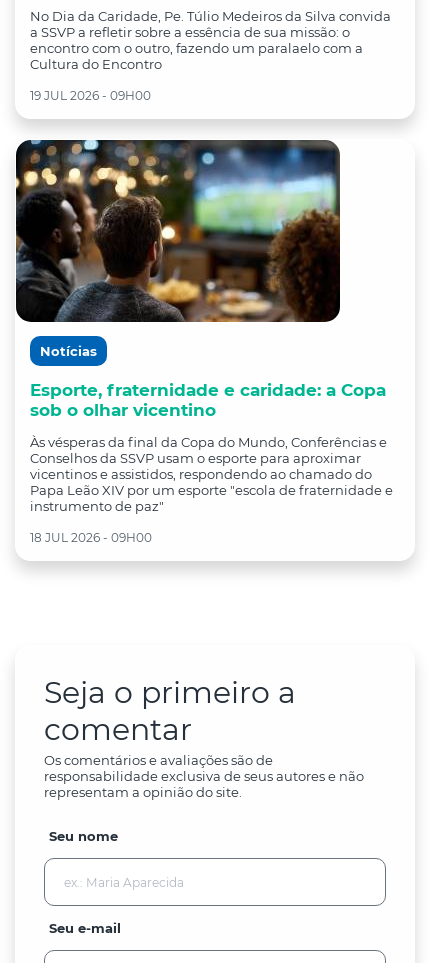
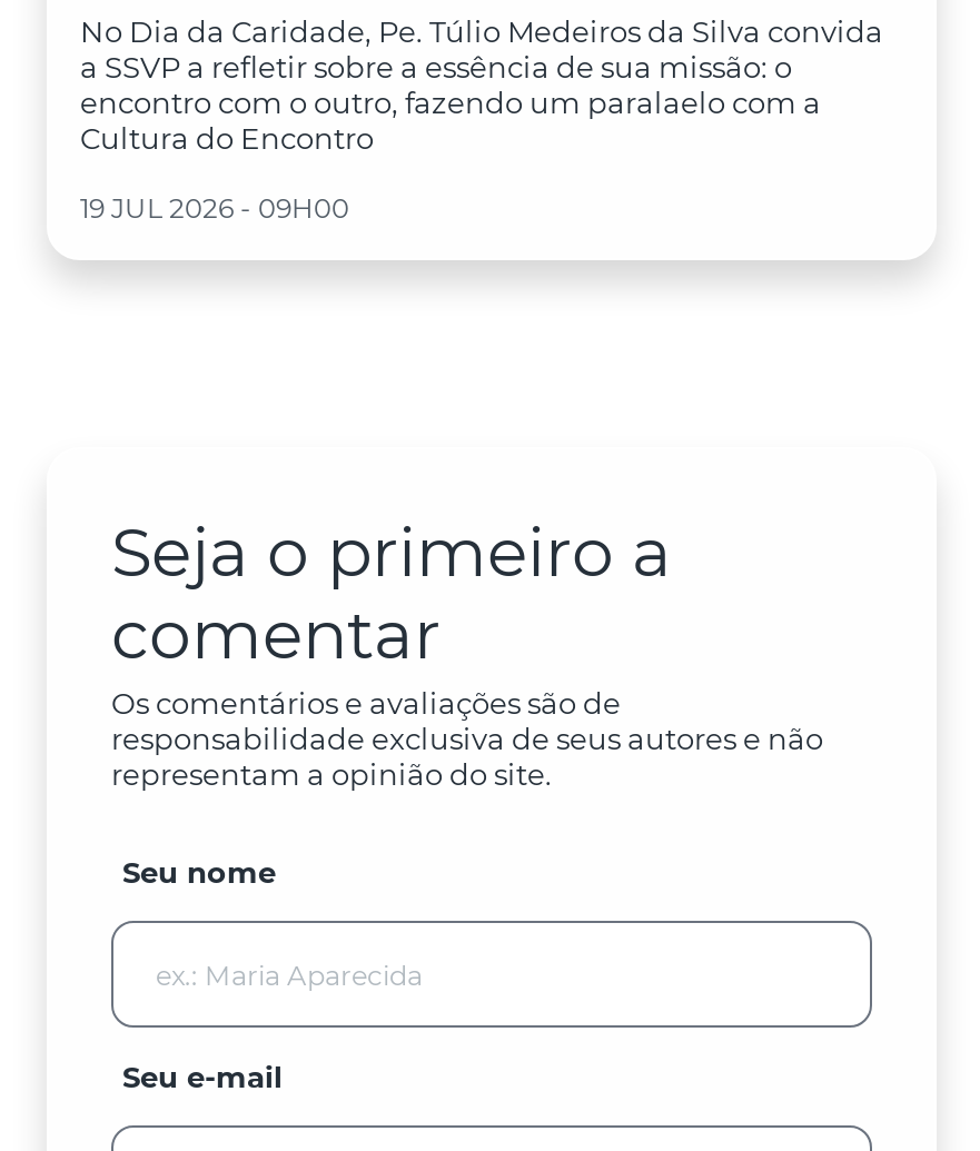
- [image]
- Notícias
- Esporte, fraternidade e caridade: a Copa
- sob o olhar vicentino
- Às vésperas da final da Copa do Mundo, Conferências e
- Conselhos da SSVP usam o esporte para aproximar
- vicentinos e assistidos, respondendo ao chamado do
- Papa Leão XIV por um esporte "escola de fraternidade e
- instrumento de paz"
- 18 JUL 2026 - 09H00
